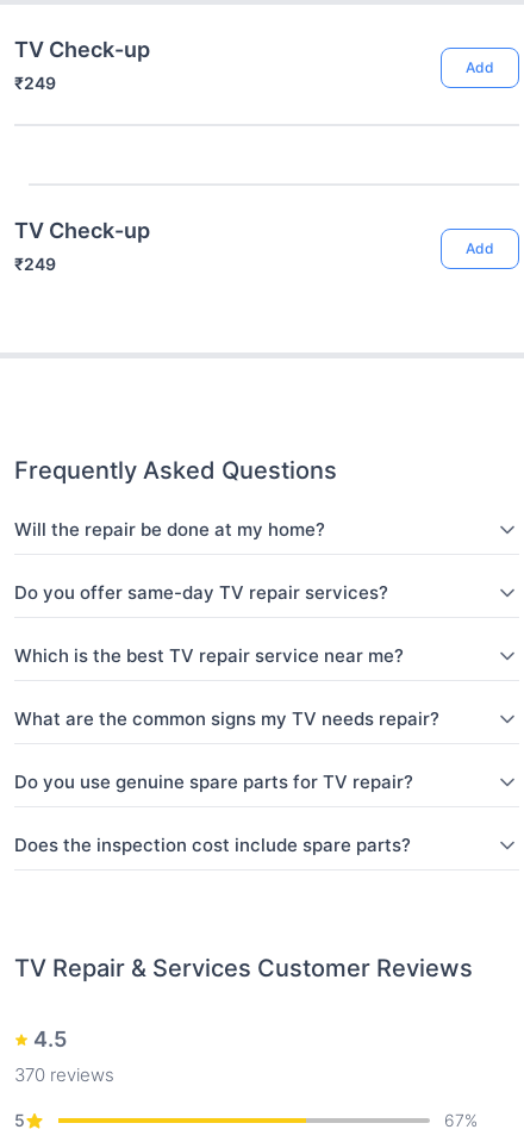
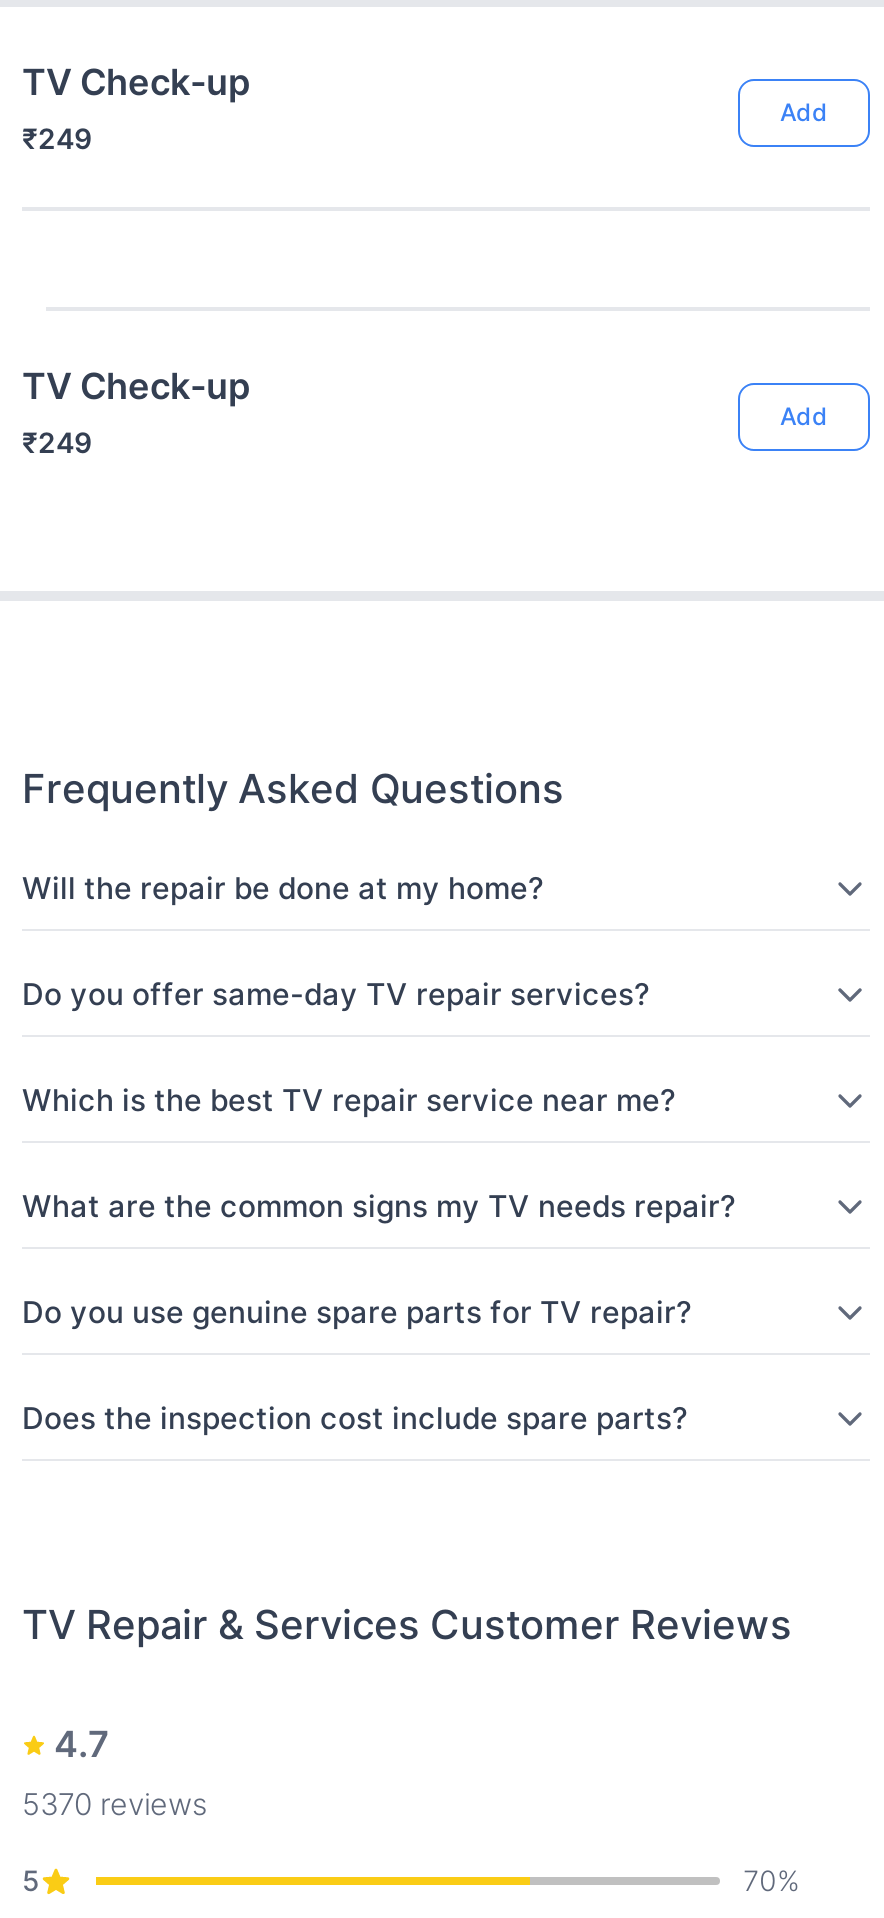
- 4.5
+ 4.7

- 370 reviews
+ 5370 reviews

- 67%
+ 70%
